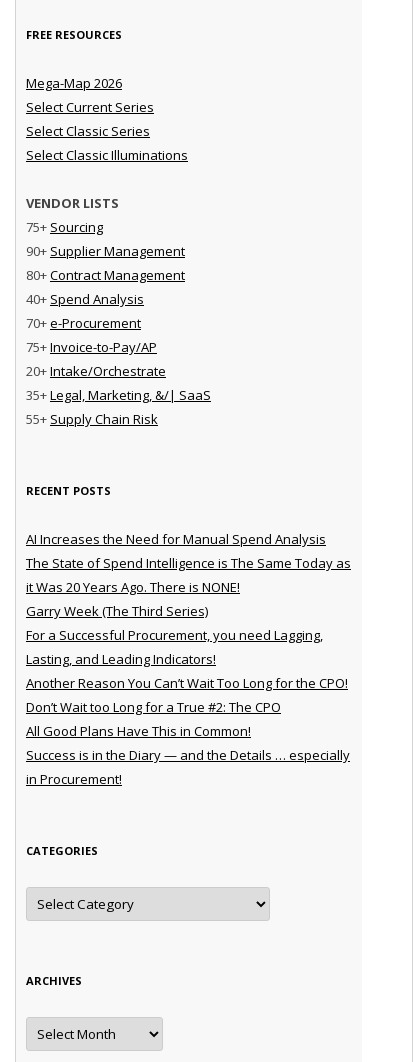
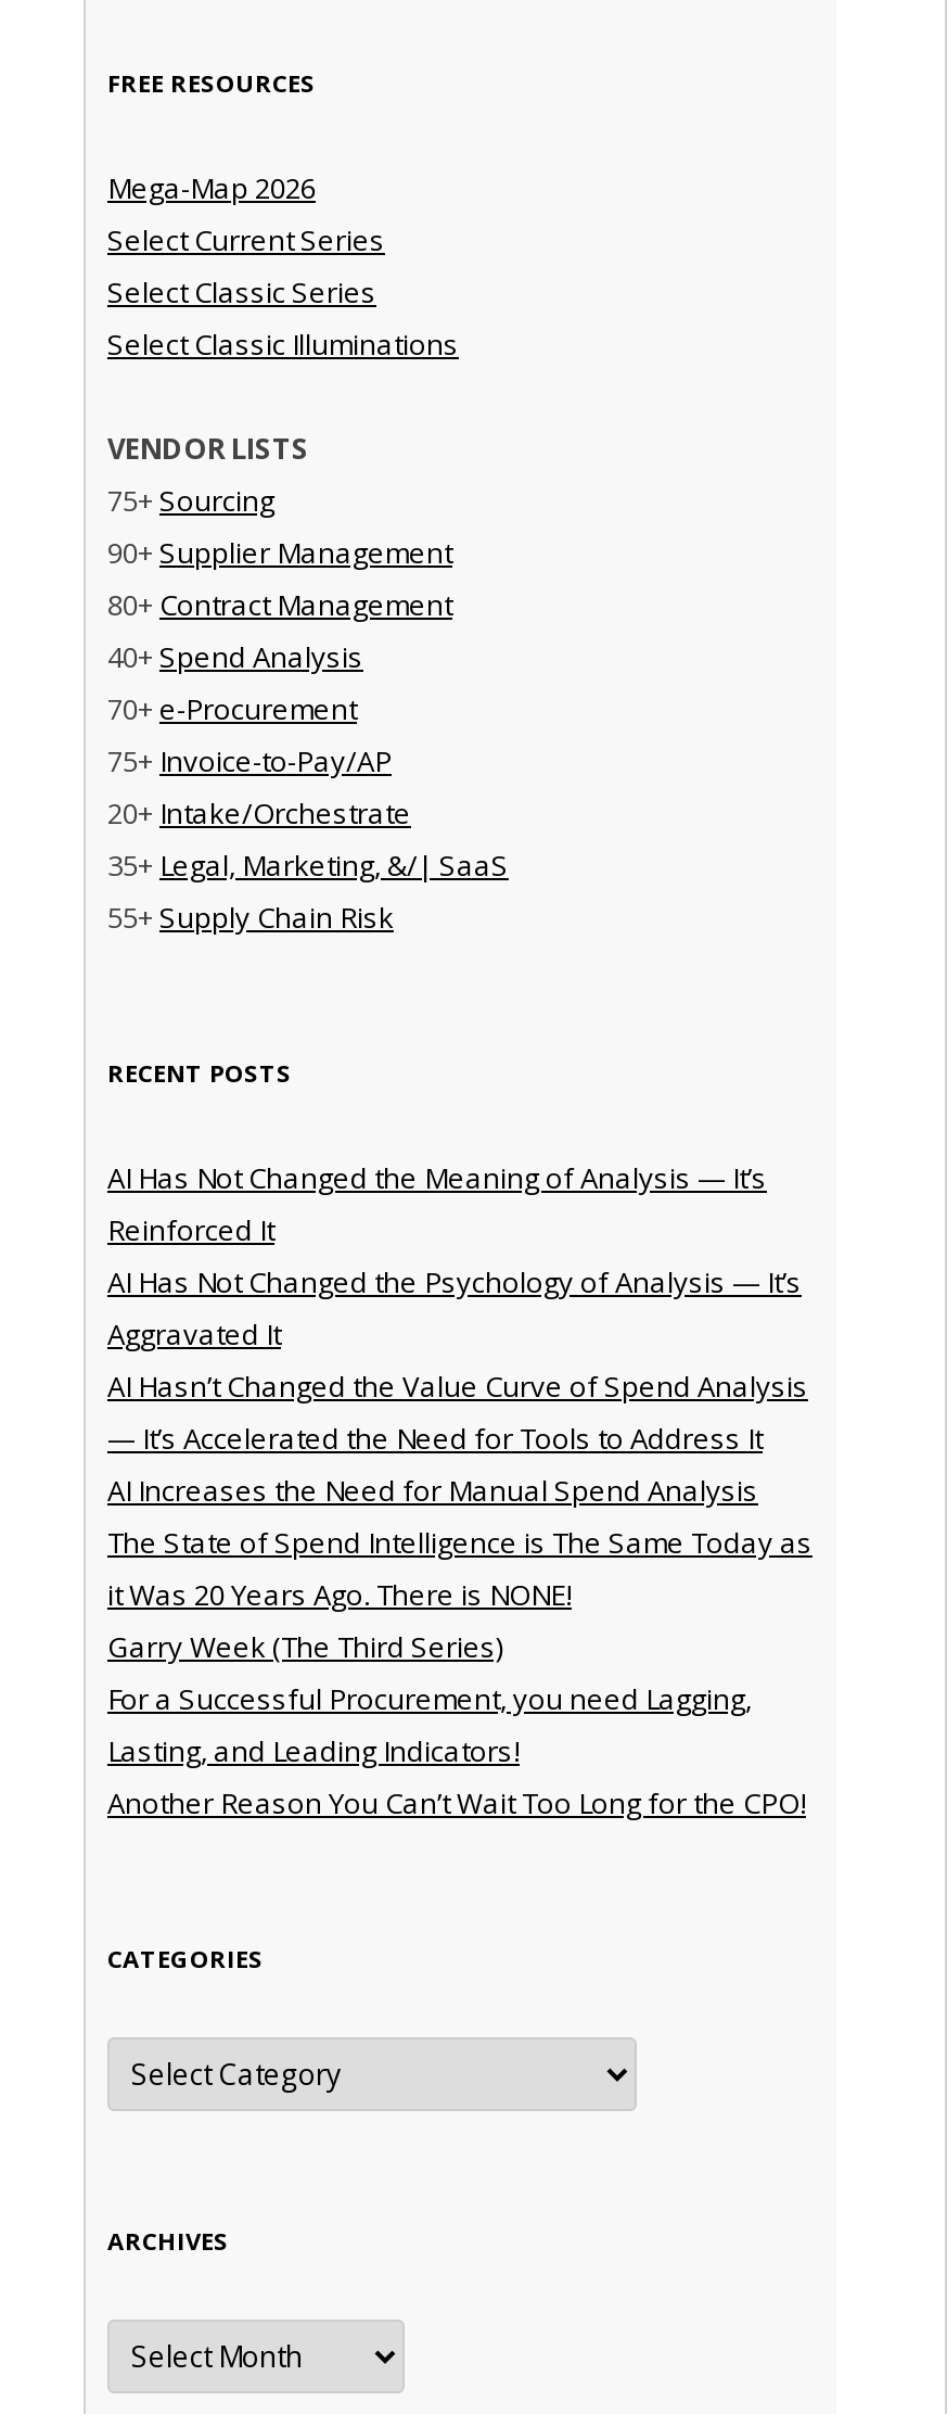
+ AI Has Not Changed the Meaning of Analysis — It’s
+ Reinforced It
+ AI Has Not Changed the Psychology of Analysis — It’s
+ Aggravated It
+ AI Hasn’t Changed the Value Curve of Spend Analysis
+ — It’s Accelerated the Need for Tools to Address It

moved down: AI Increases the Need for Manual Spend Analysis | The State of Spend Intelligence is The Same Today as | it Was 20 Years Ago. There is NONE! | Garry Week (The Third Series) | For a Successful Procurement, you need Lagging, | Lasting, and Leading Indicators! | Another Reason You Can’t Wait Too Long for the CPO!

- Don’t Wait too Long for a True #2: The CPO
- All Good Plans Have This in Common!
- Success is in the Diary — and the Details … especially
- in Procurement!
